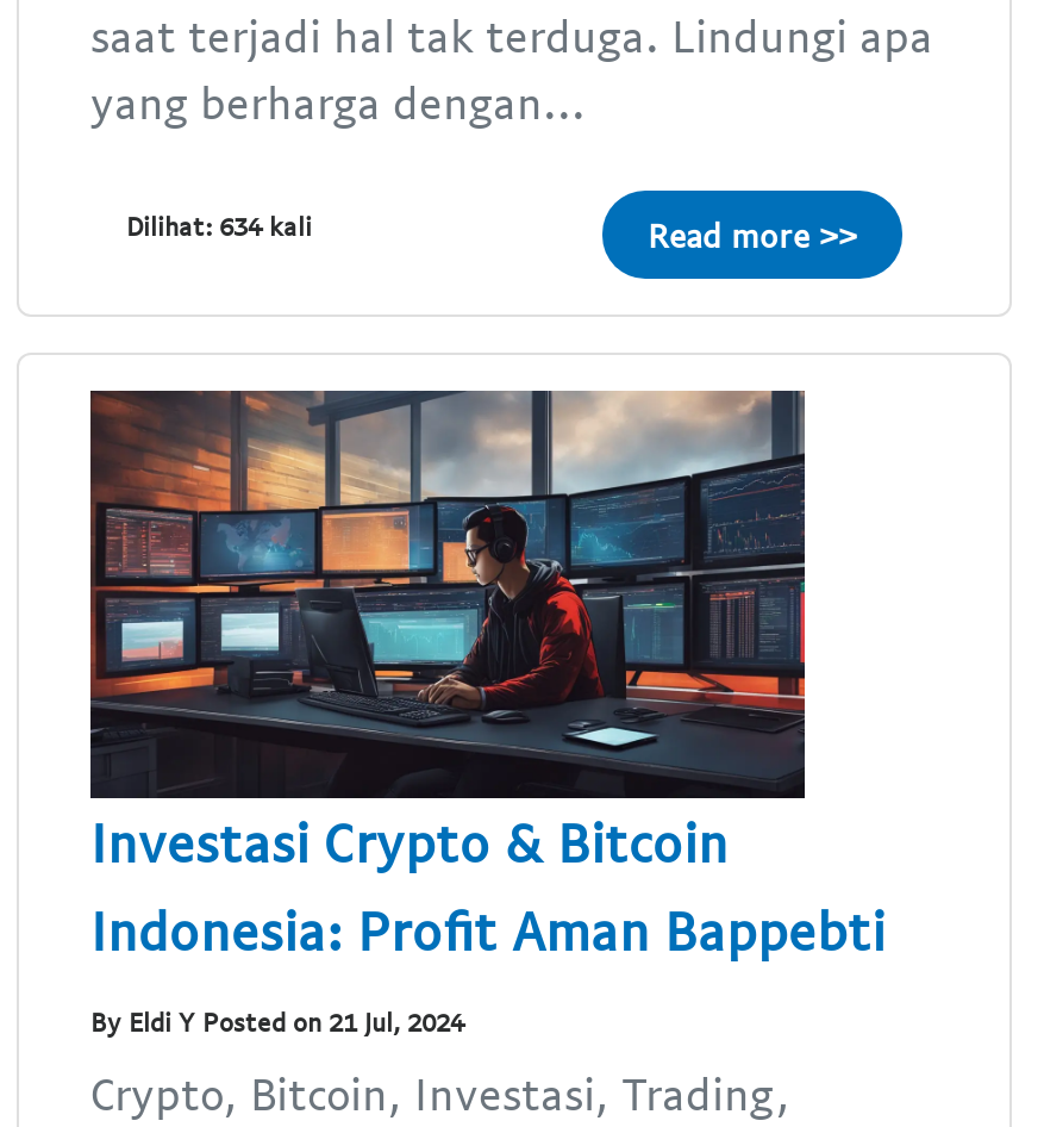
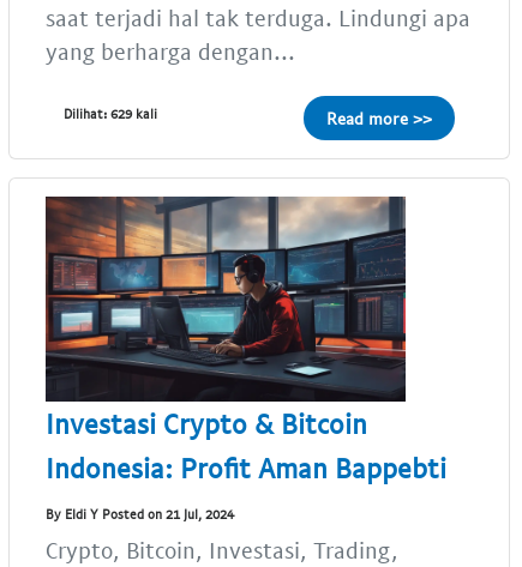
- Dilihat: 634 kali
+ Dilihat: 629 kali
